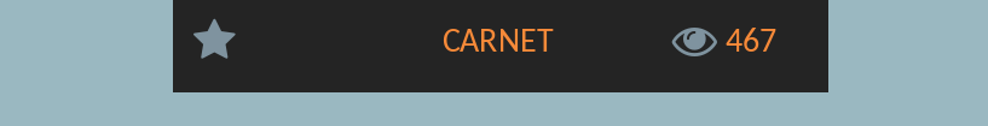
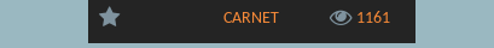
- 467
+ 1161
